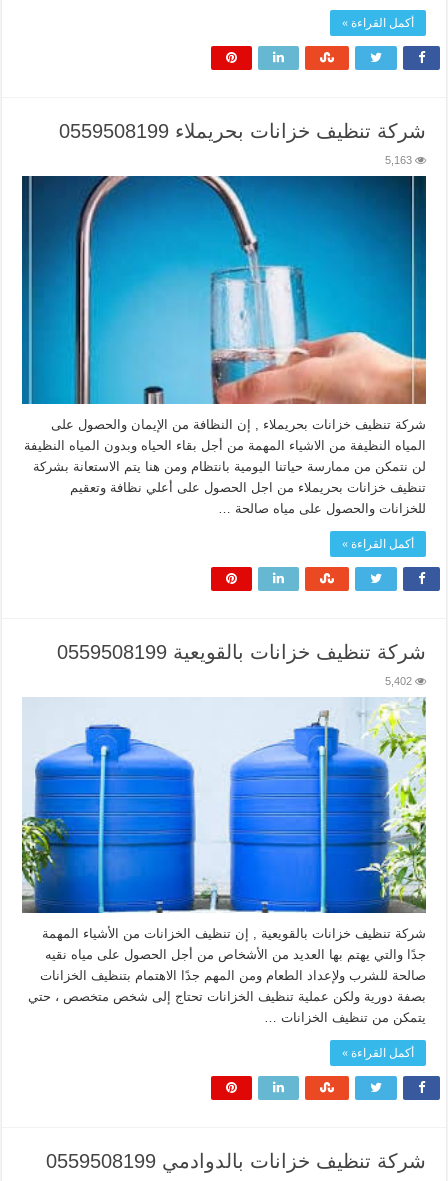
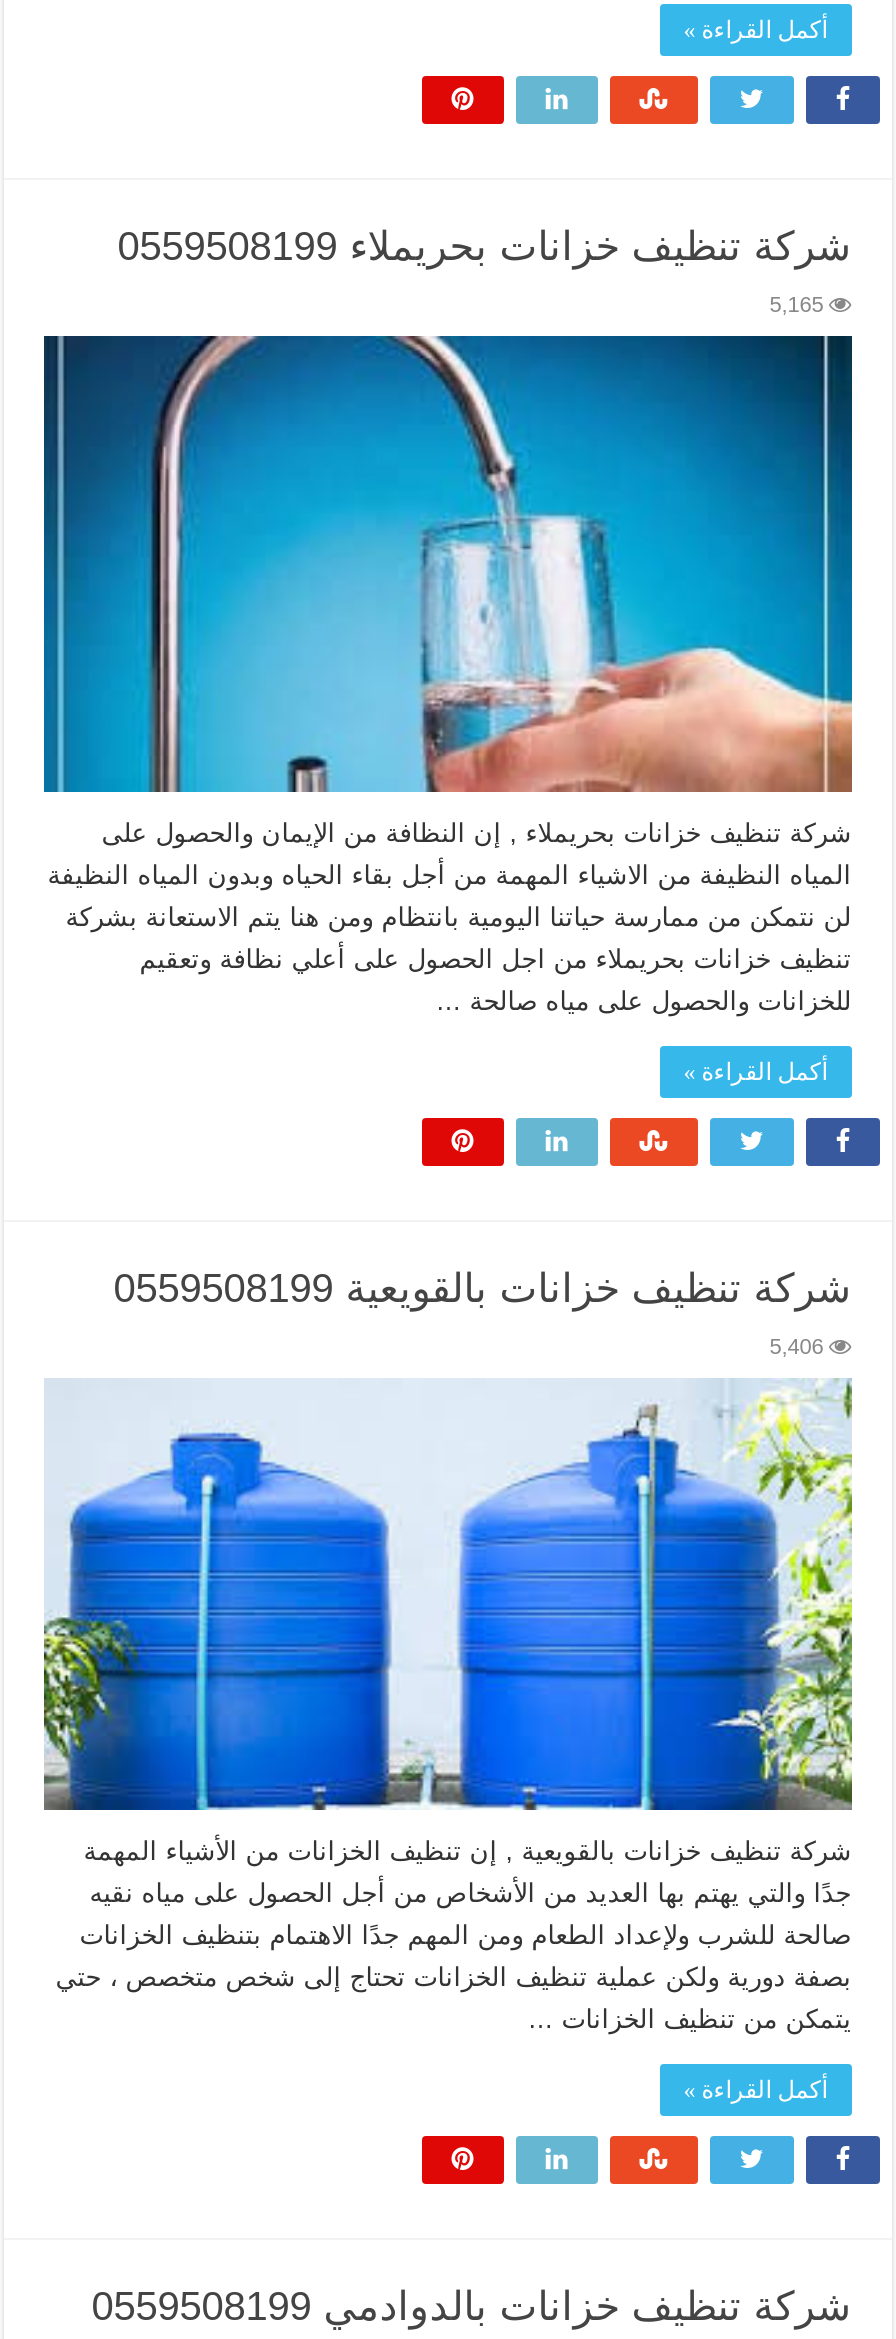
- 5,163
+ 5,165

- 5,402
+ 5,406
